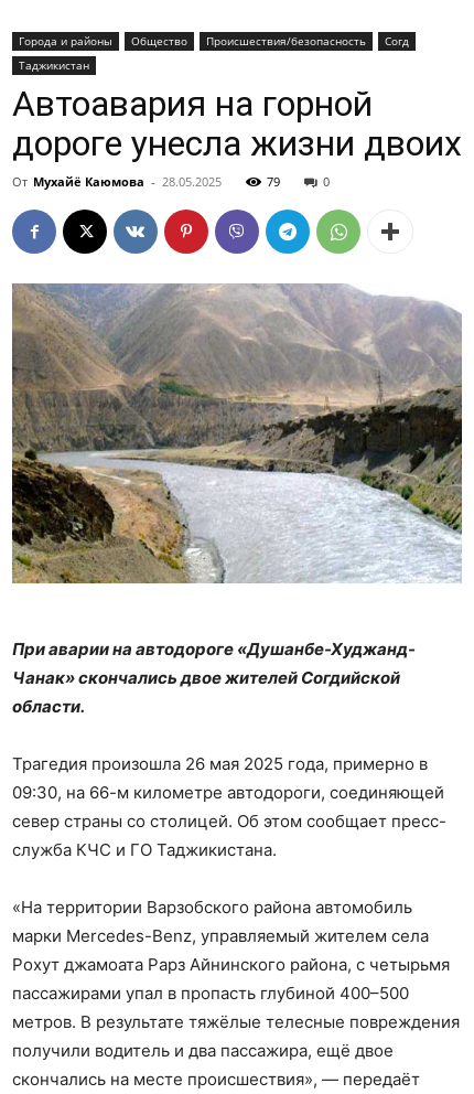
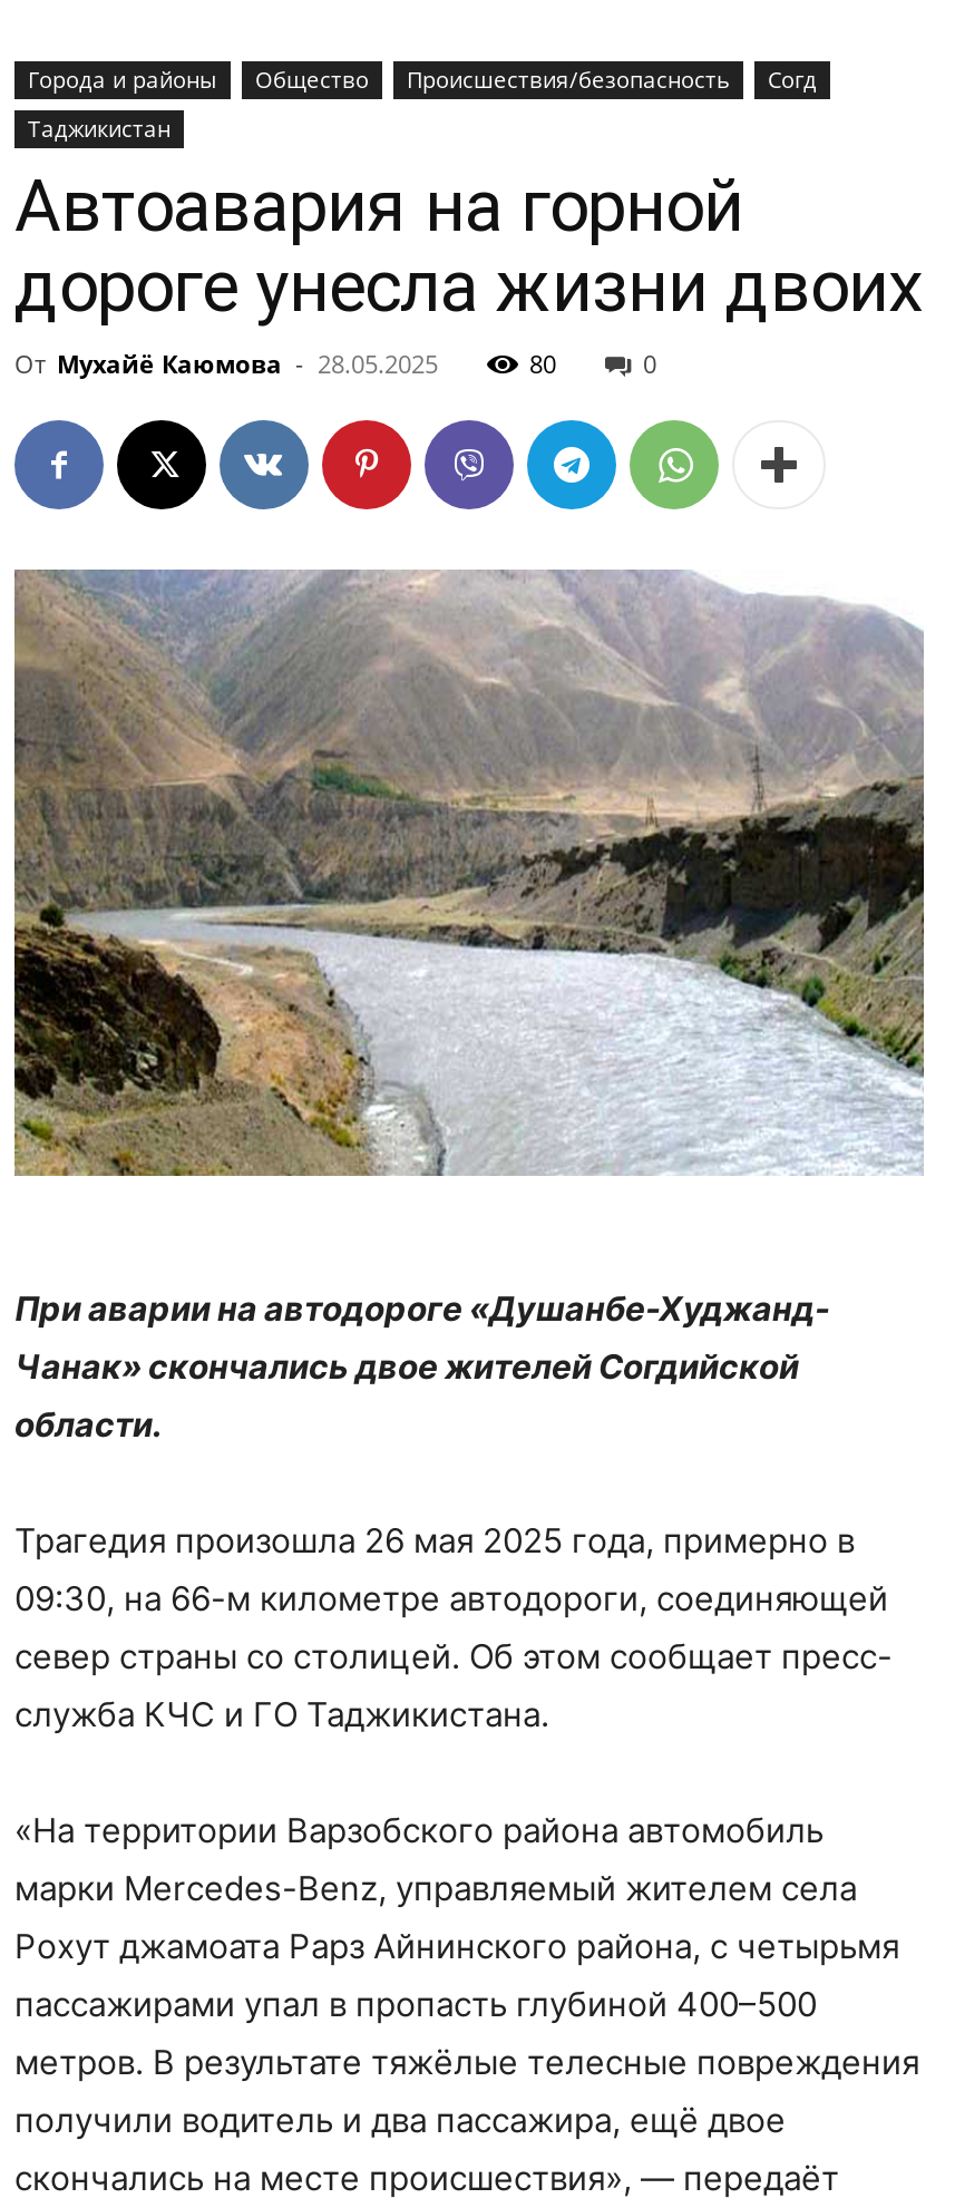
- 79
+ 80
